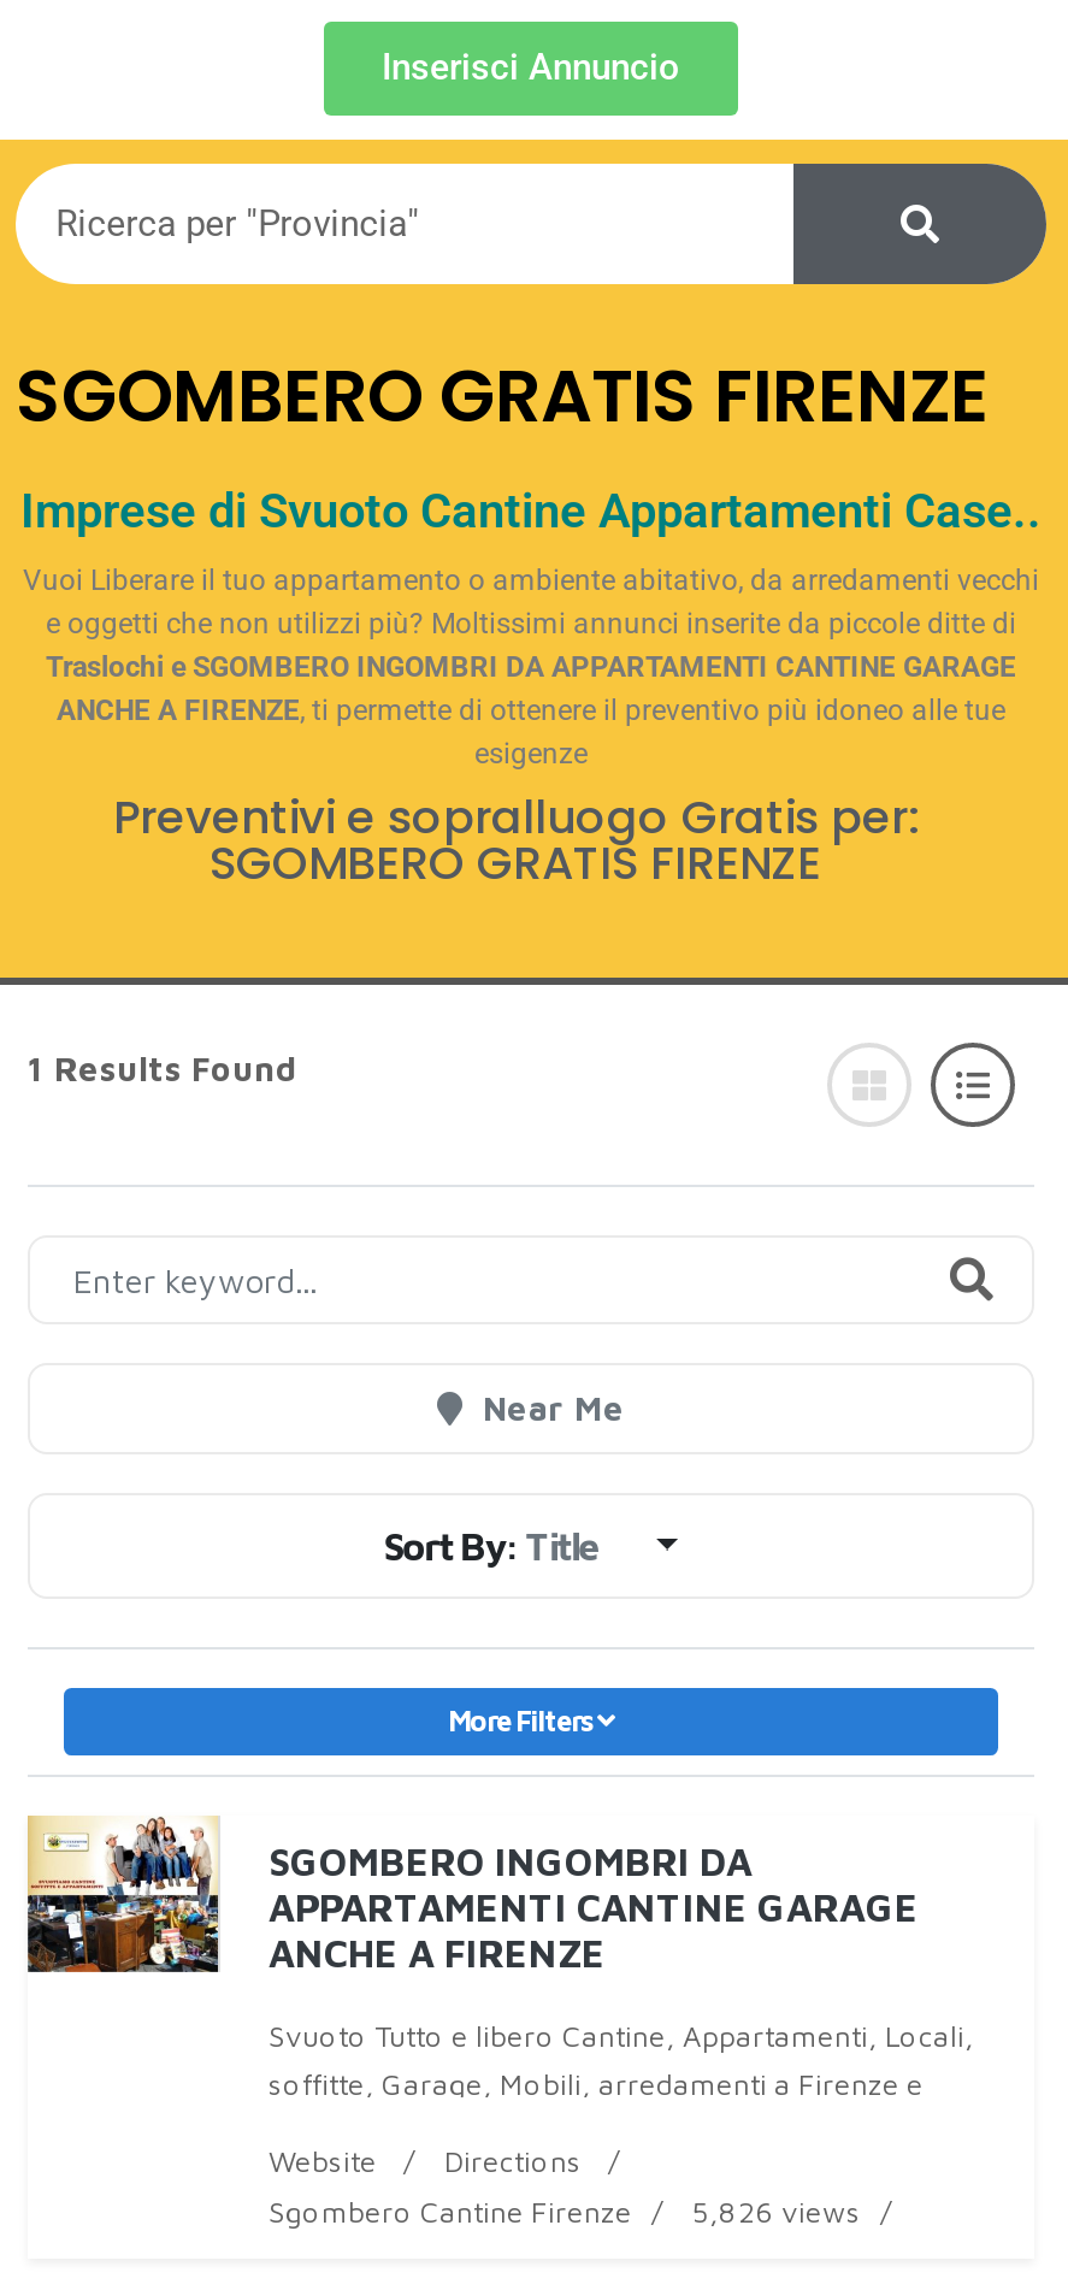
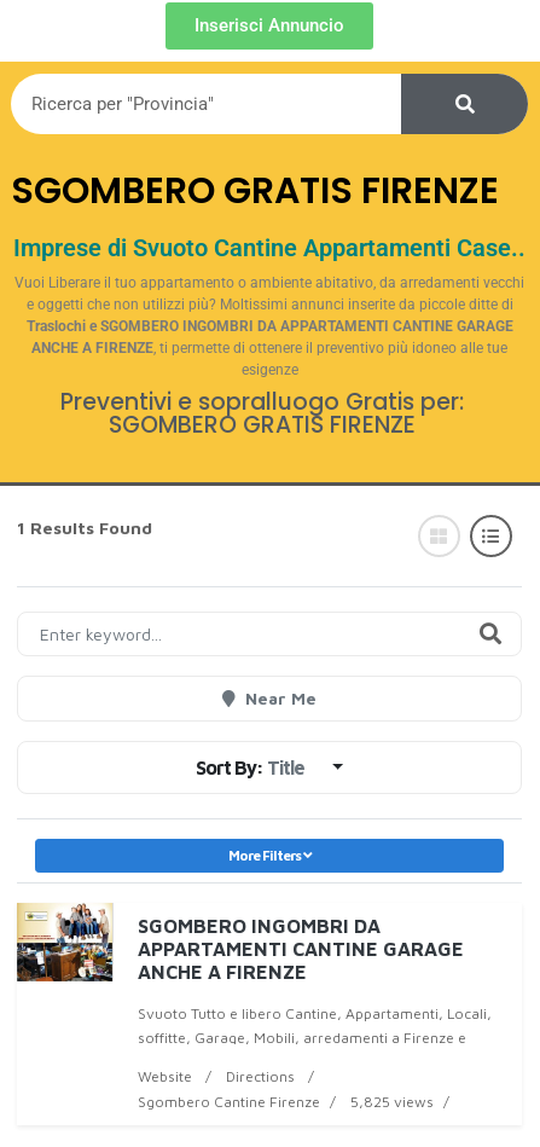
- Sgombero Cantine Firenze 5,826 views
+ Sgombero Cantine Firenze 5,825 views
